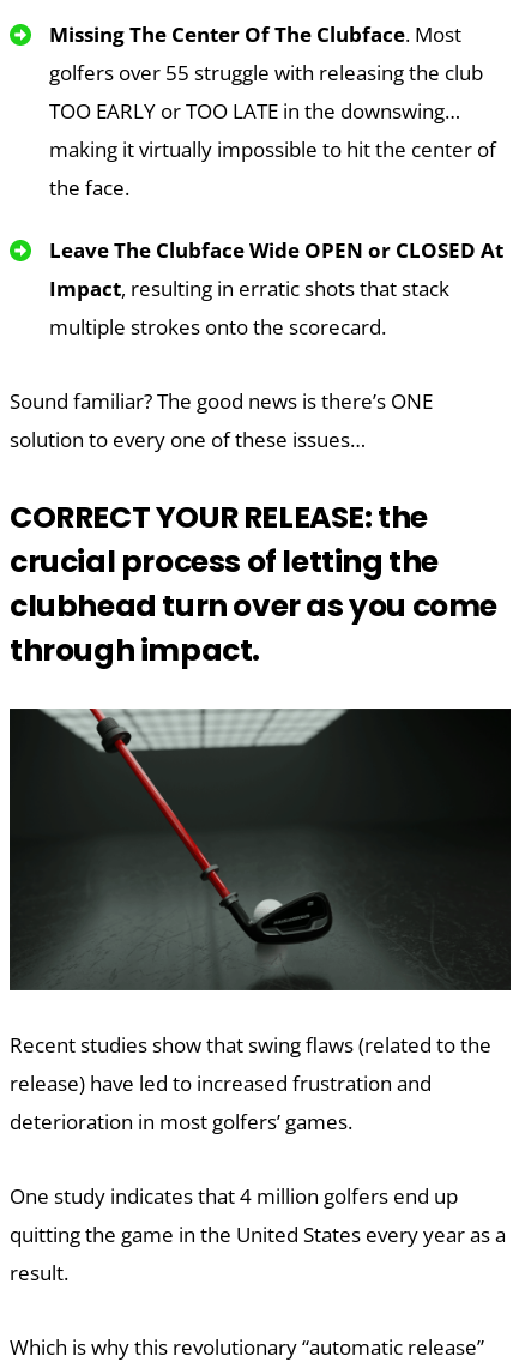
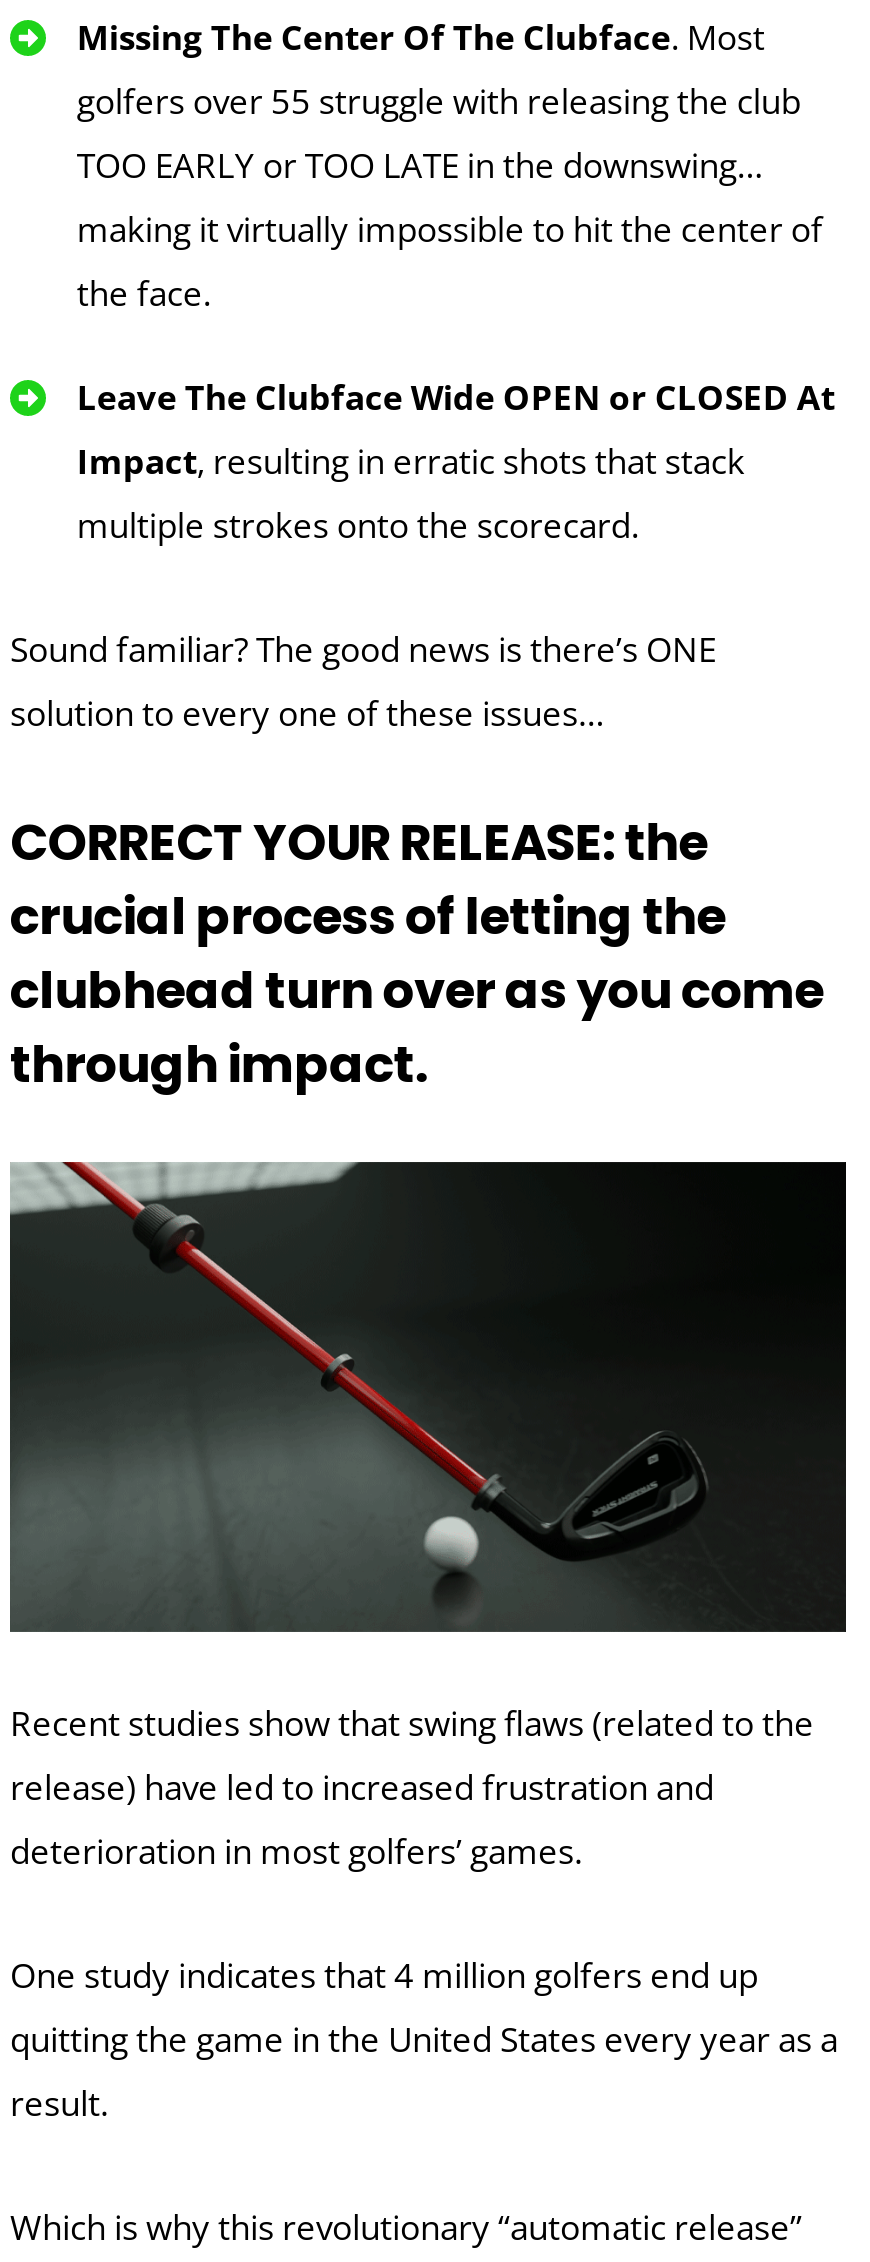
- [image]
+ [image]
